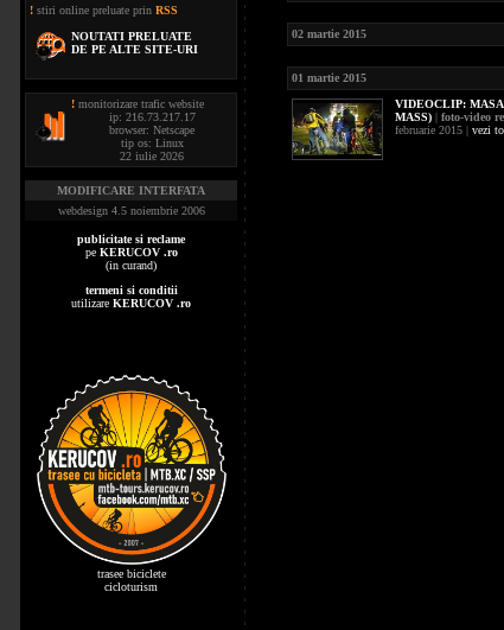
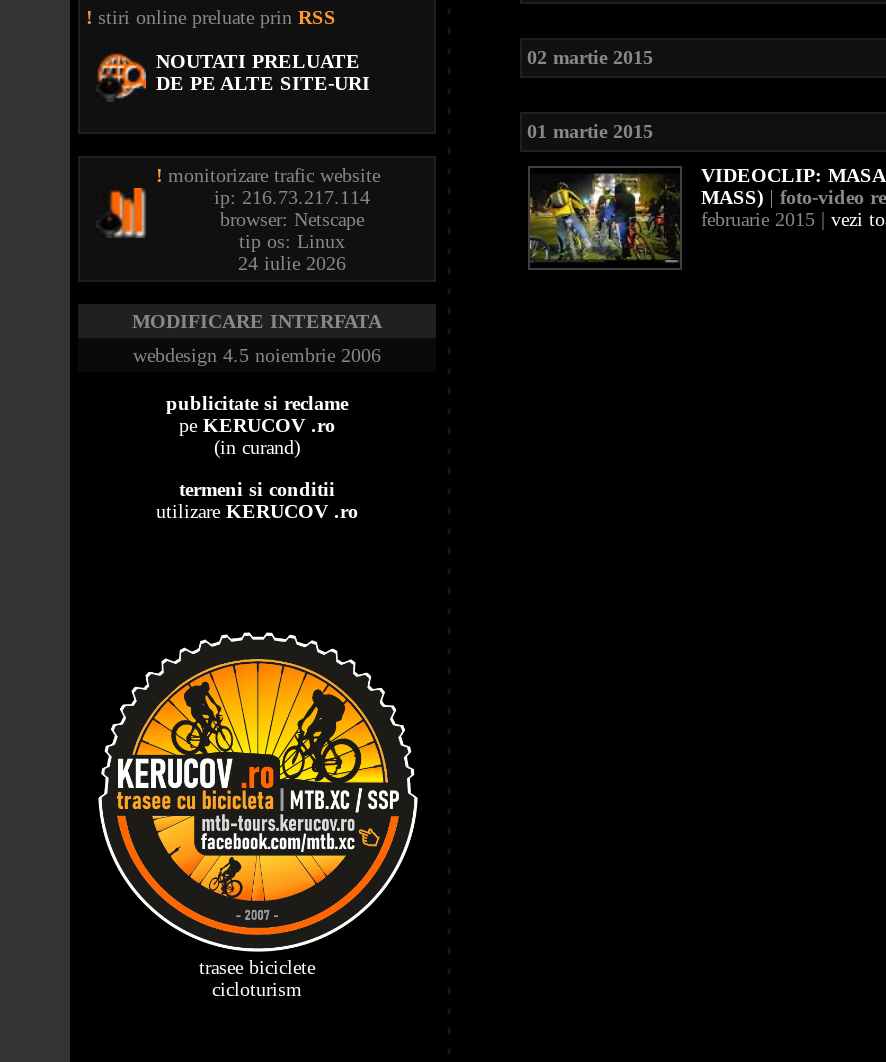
- ip: 216.73.217.17
+ ip: 216.73.217.114

- 22 iulie 2026
+ 24 iulie 2026
